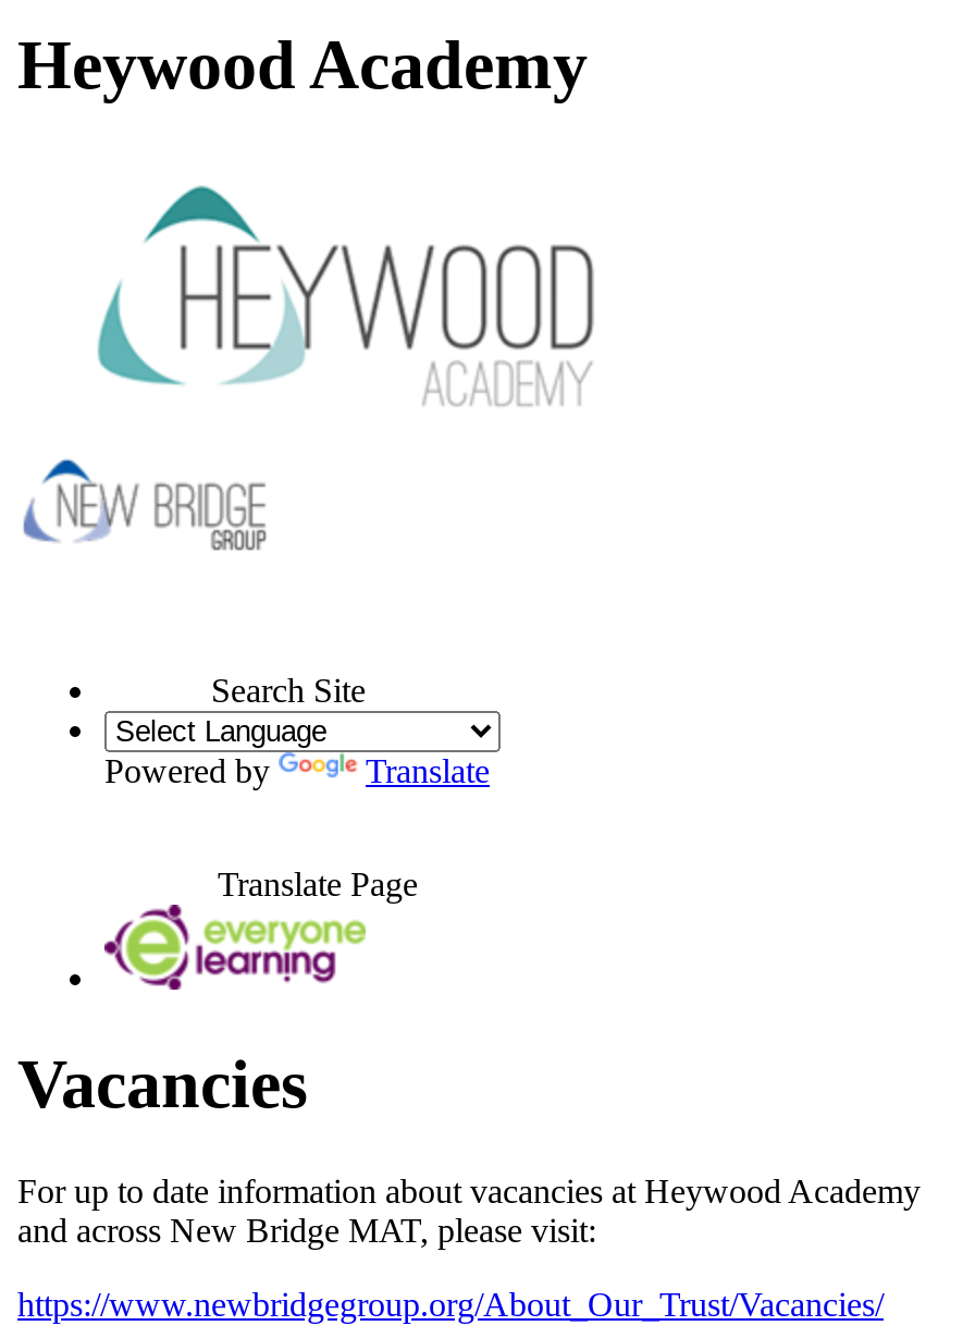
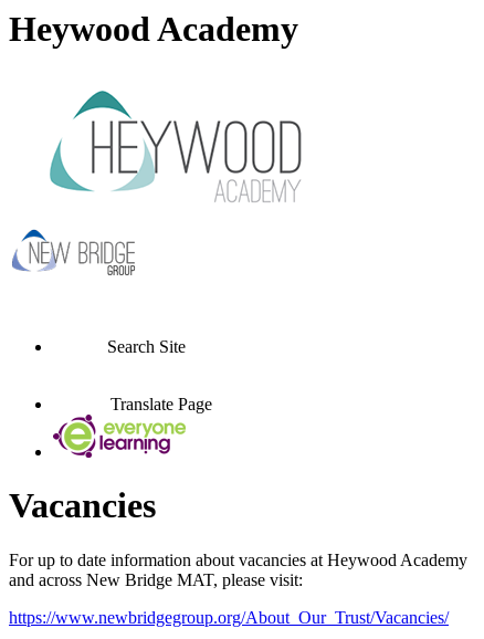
- Powered by
- Translate
